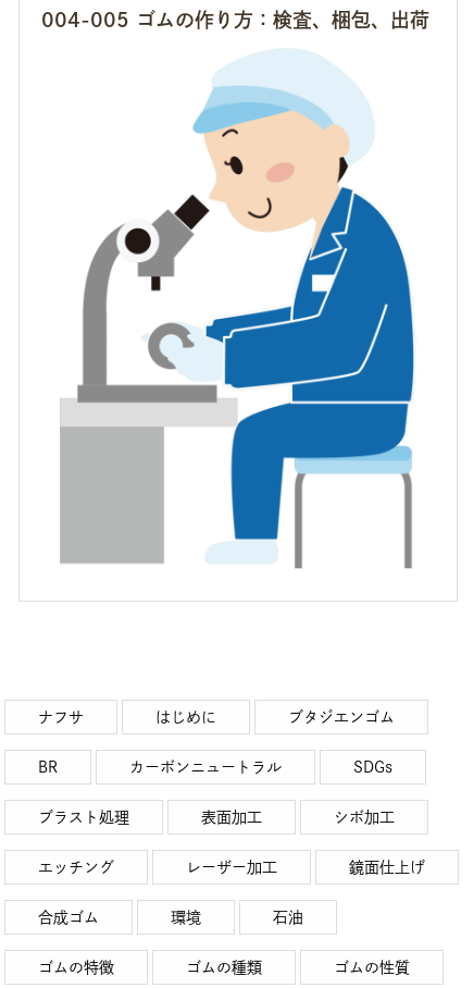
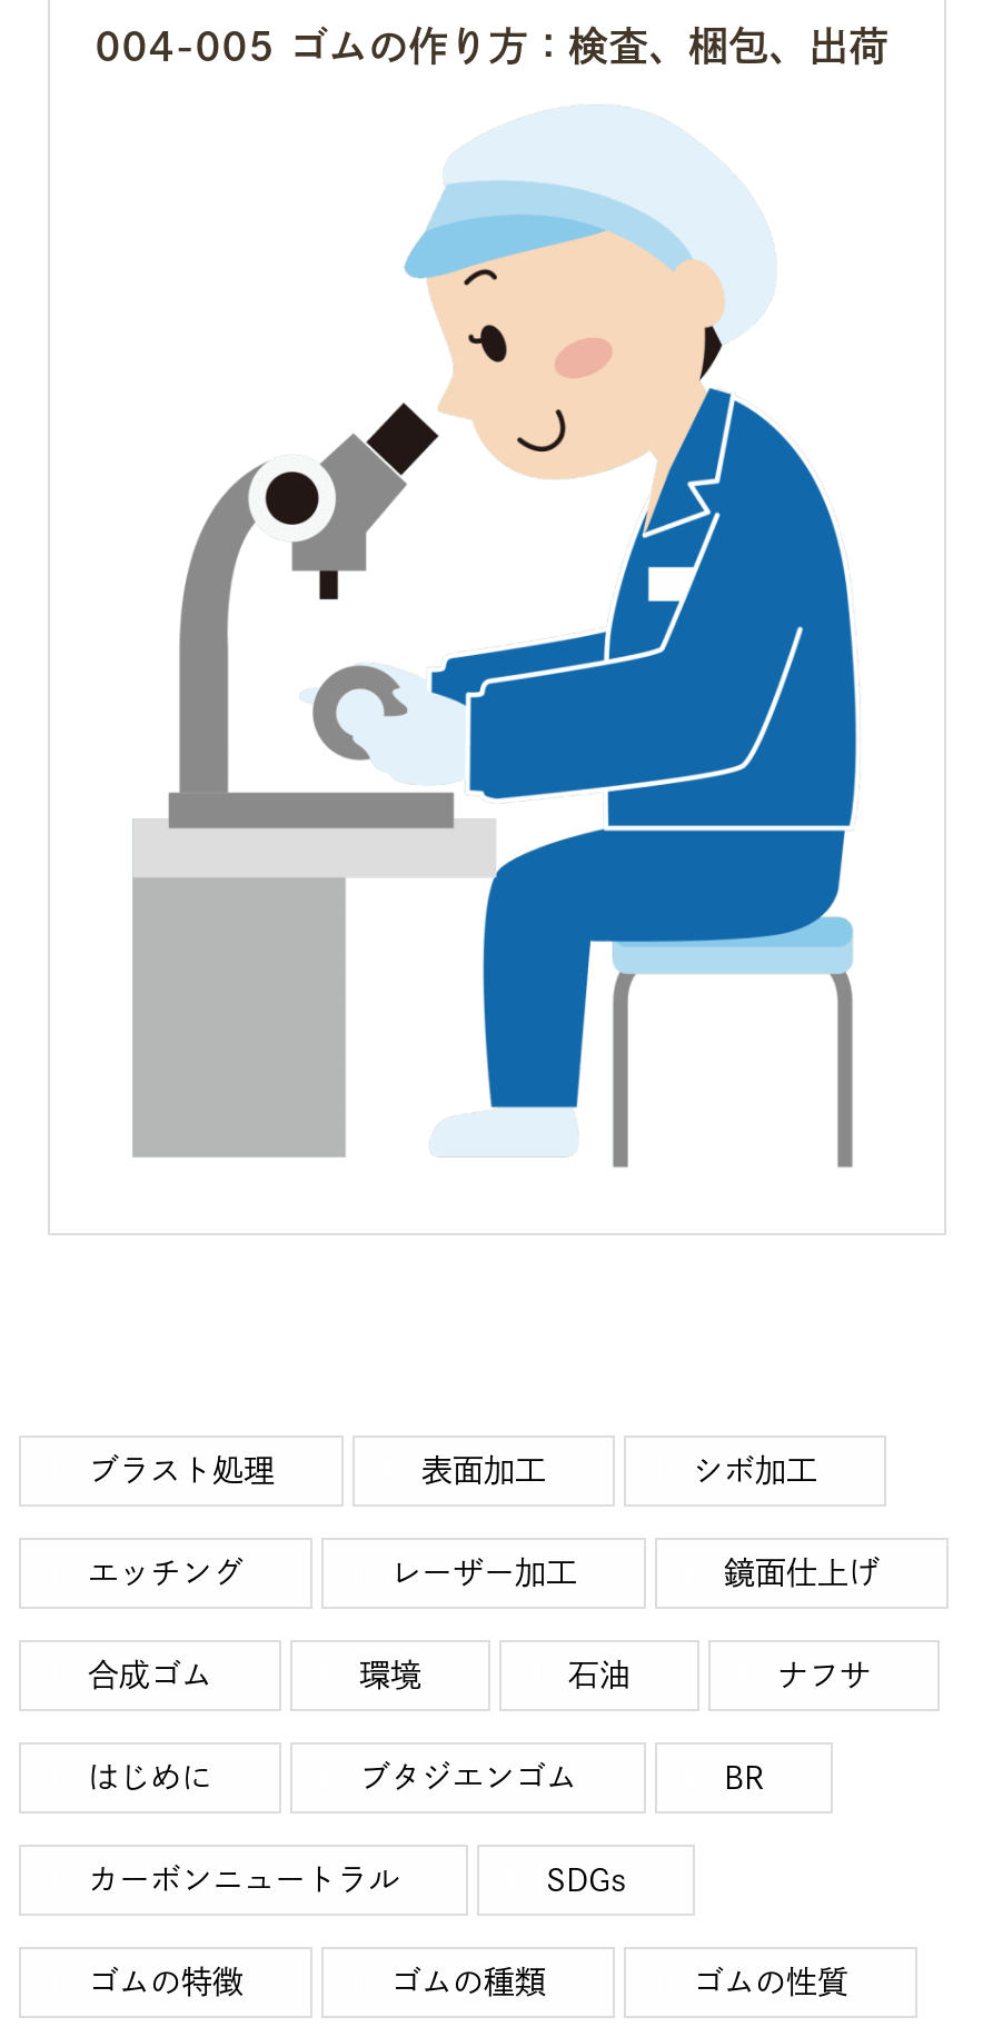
moved down: ナフサ | はじめに | ブタジエンゴム | BR | カーボンニュートラル | SDGs

moved up: ブラスト処理 | 表面加工 | シボ加工 | ... | 環境 | 石油
